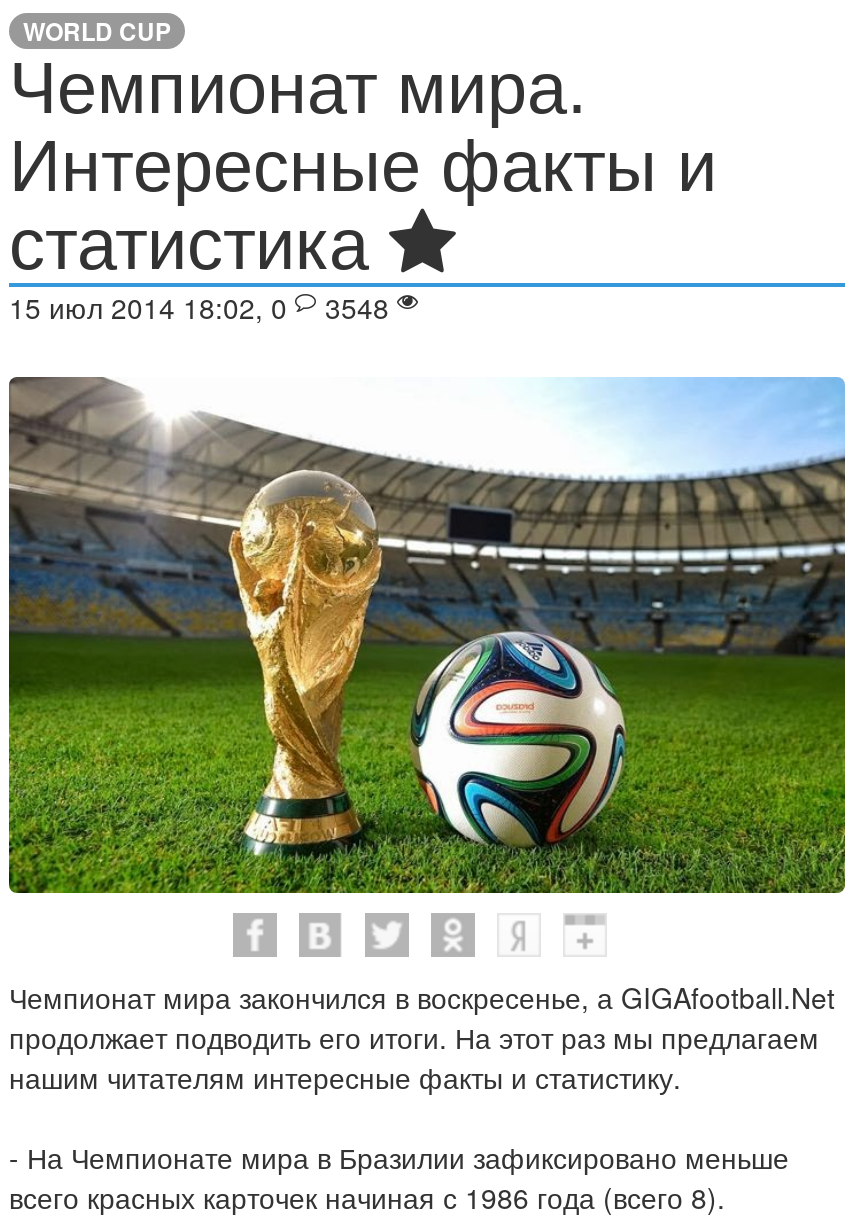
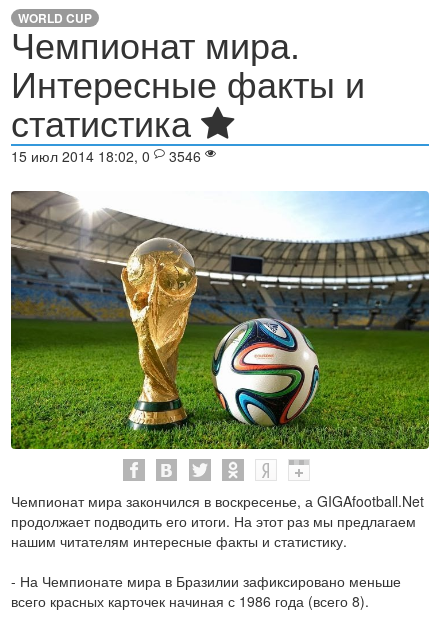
- 15 июл 2014 18:02, 0 3548
+ 15 июл 2014 18:02, 0 3546
